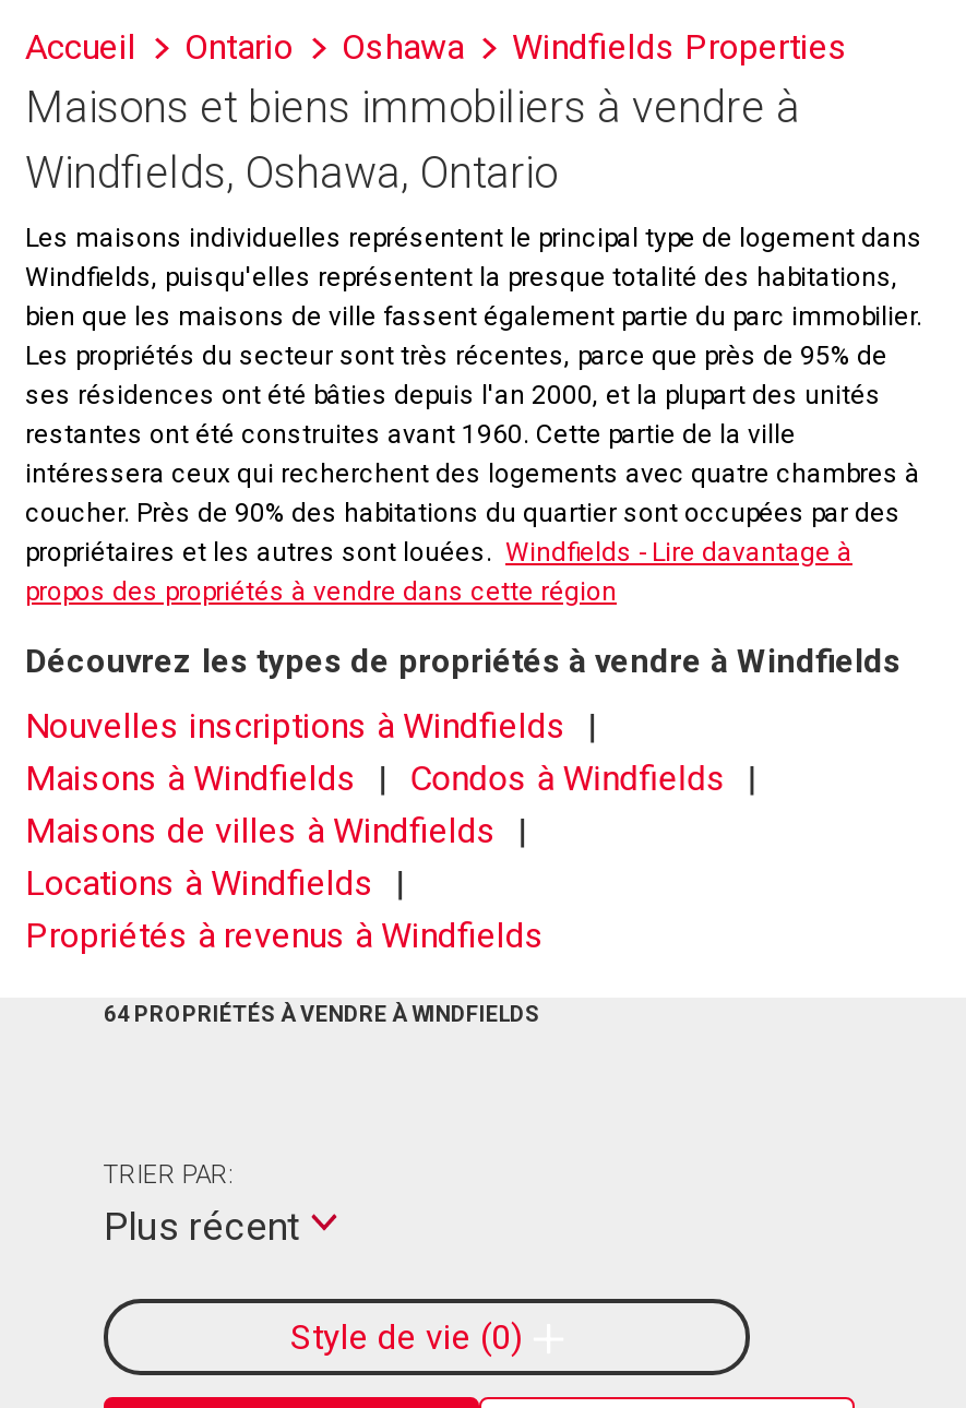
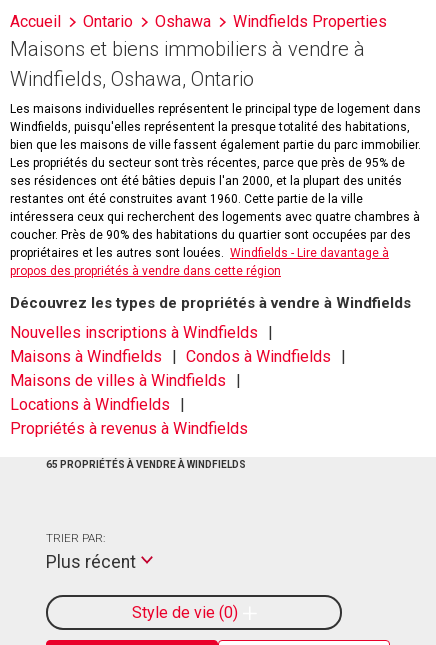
- 64 PROPRIÉTÉS À VENDRE À WINDFIELDS
+ 65 PROPRIÉTÉS À VENDRE À WINDFIELDS
